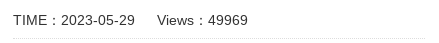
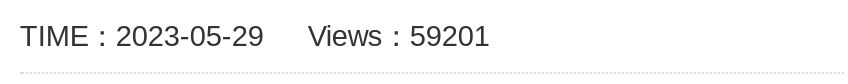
- TIME：2023-05-29 Views：49969
+ TIME：2023-05-29 Views：59201
